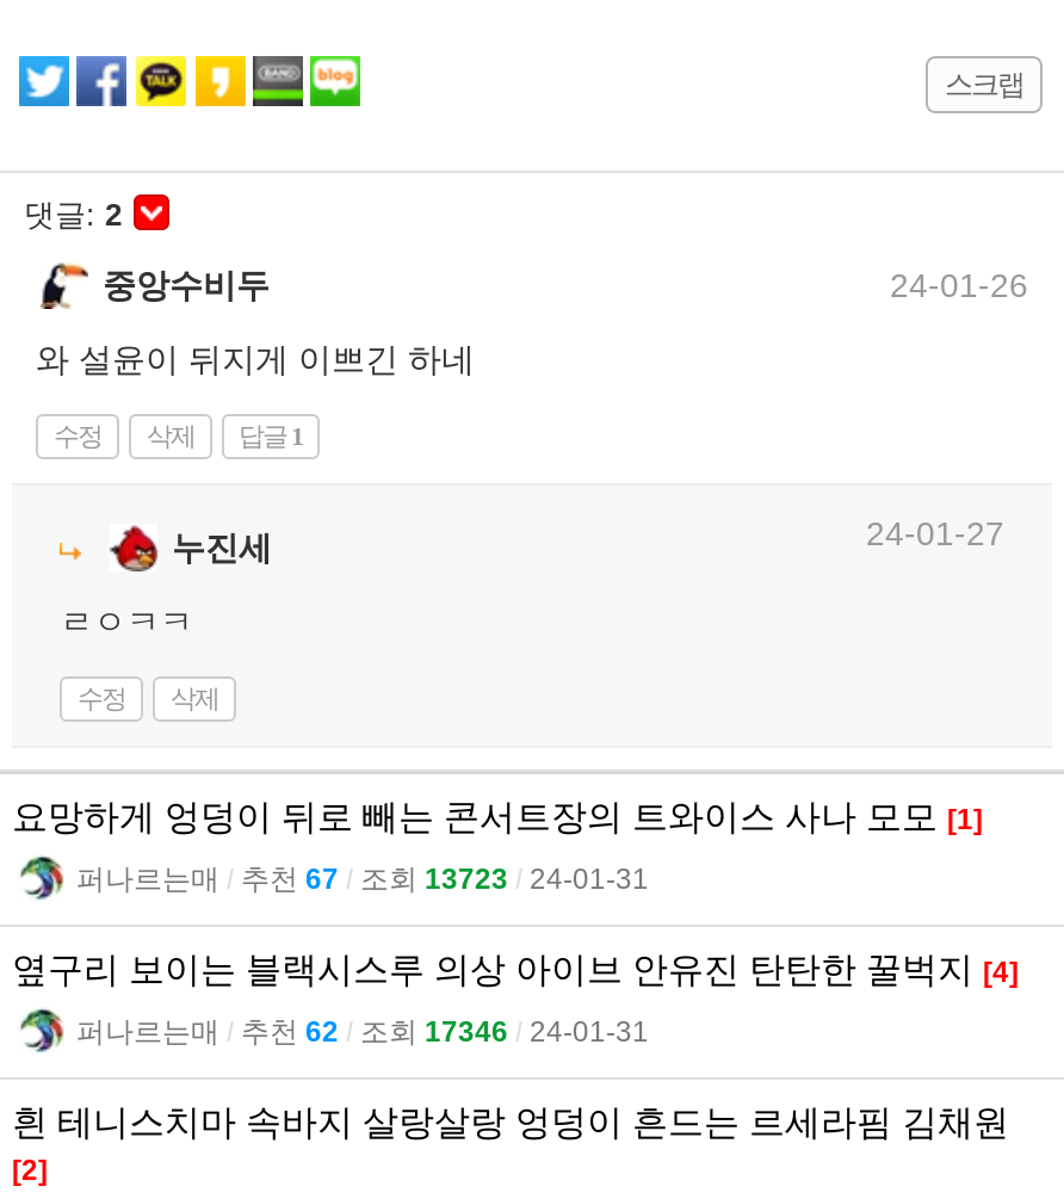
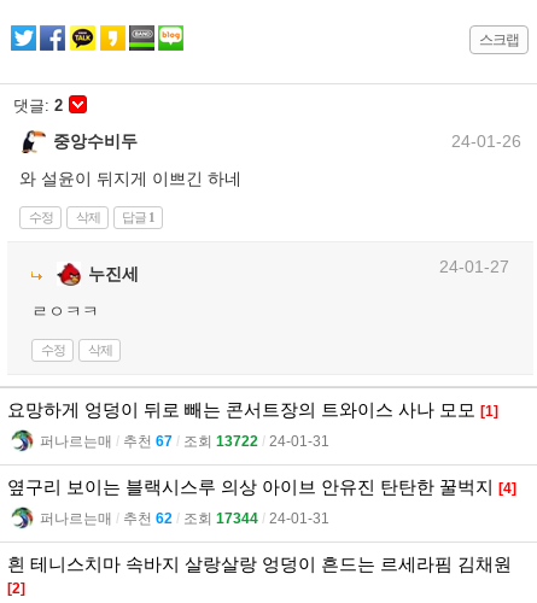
- 퍼나르는매 l 추천 67 l 조회 13723 l 24-01-31
+ 퍼나르는매 l 추천 67 l 조회 13722 l 24-01-31

- 퍼나르는매 l 추천 62 l 조회 17346 l 24-01-31
+ 퍼나르는매 l 추천 62 l 조회 17344 l 24-01-31
